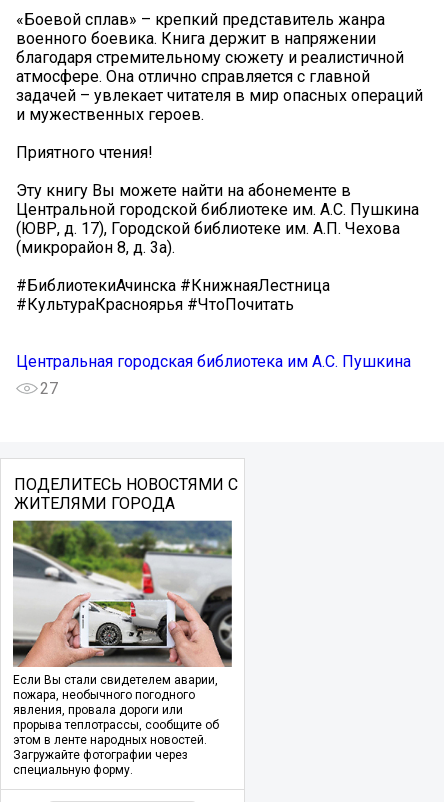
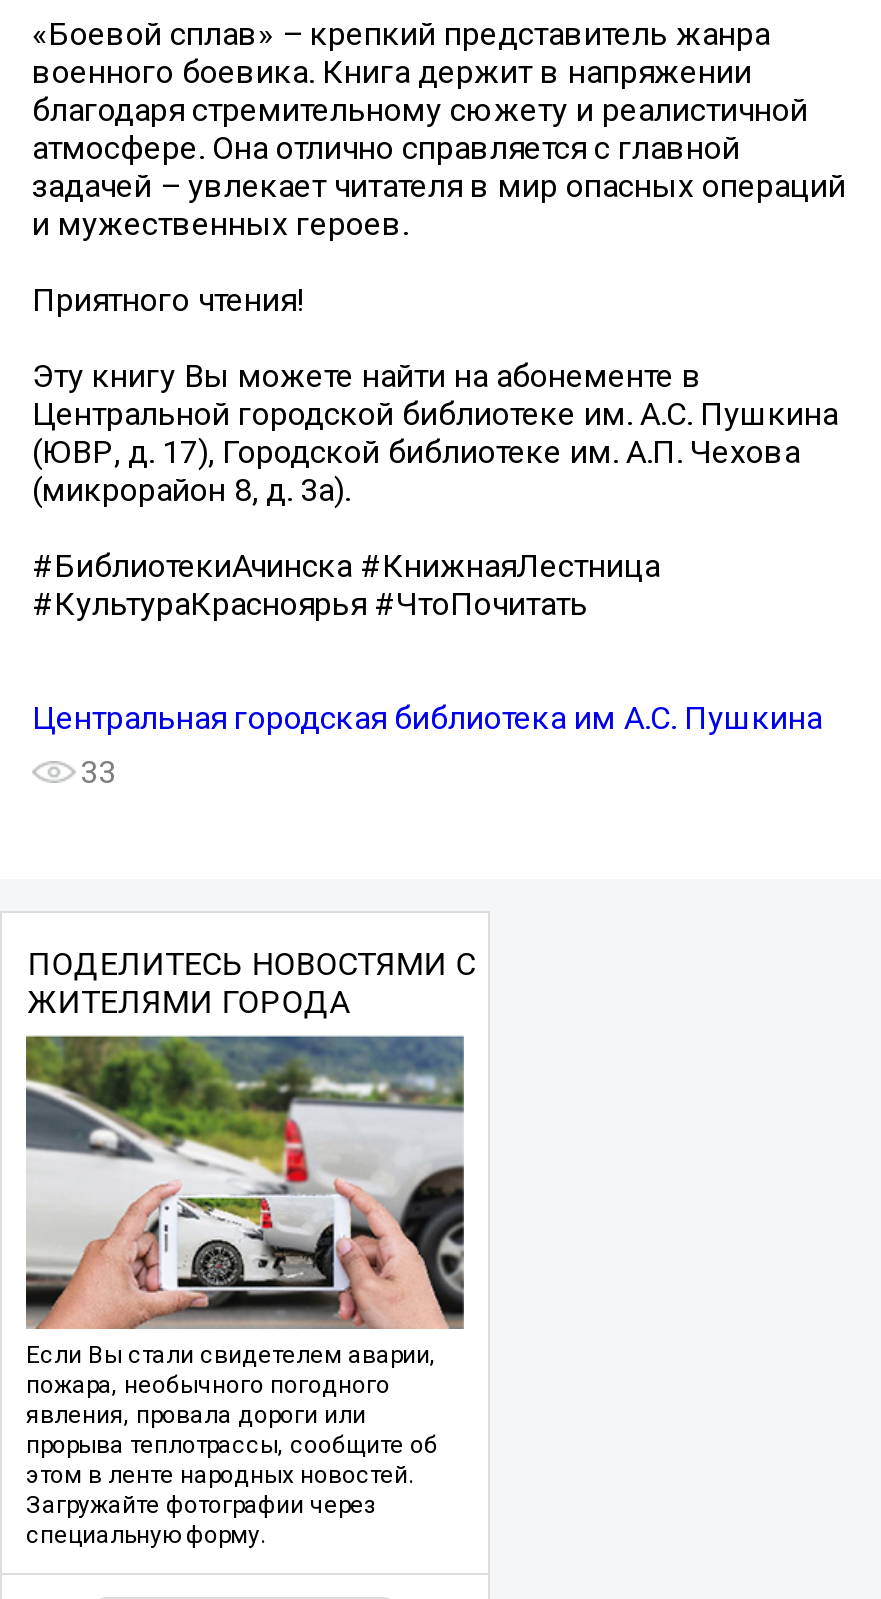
- 27
+ 33
